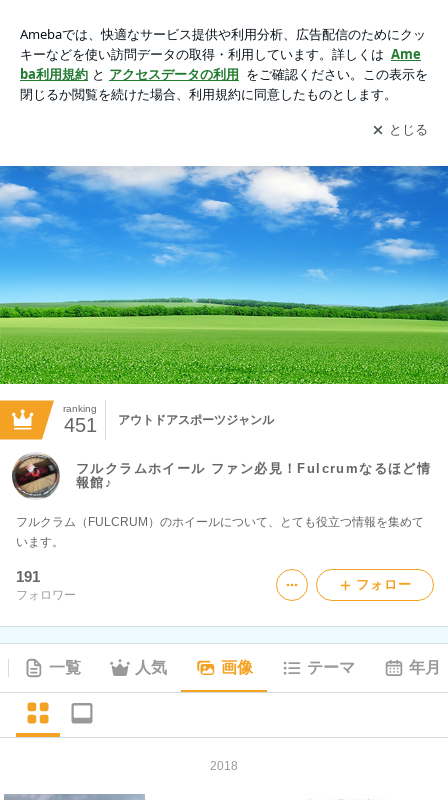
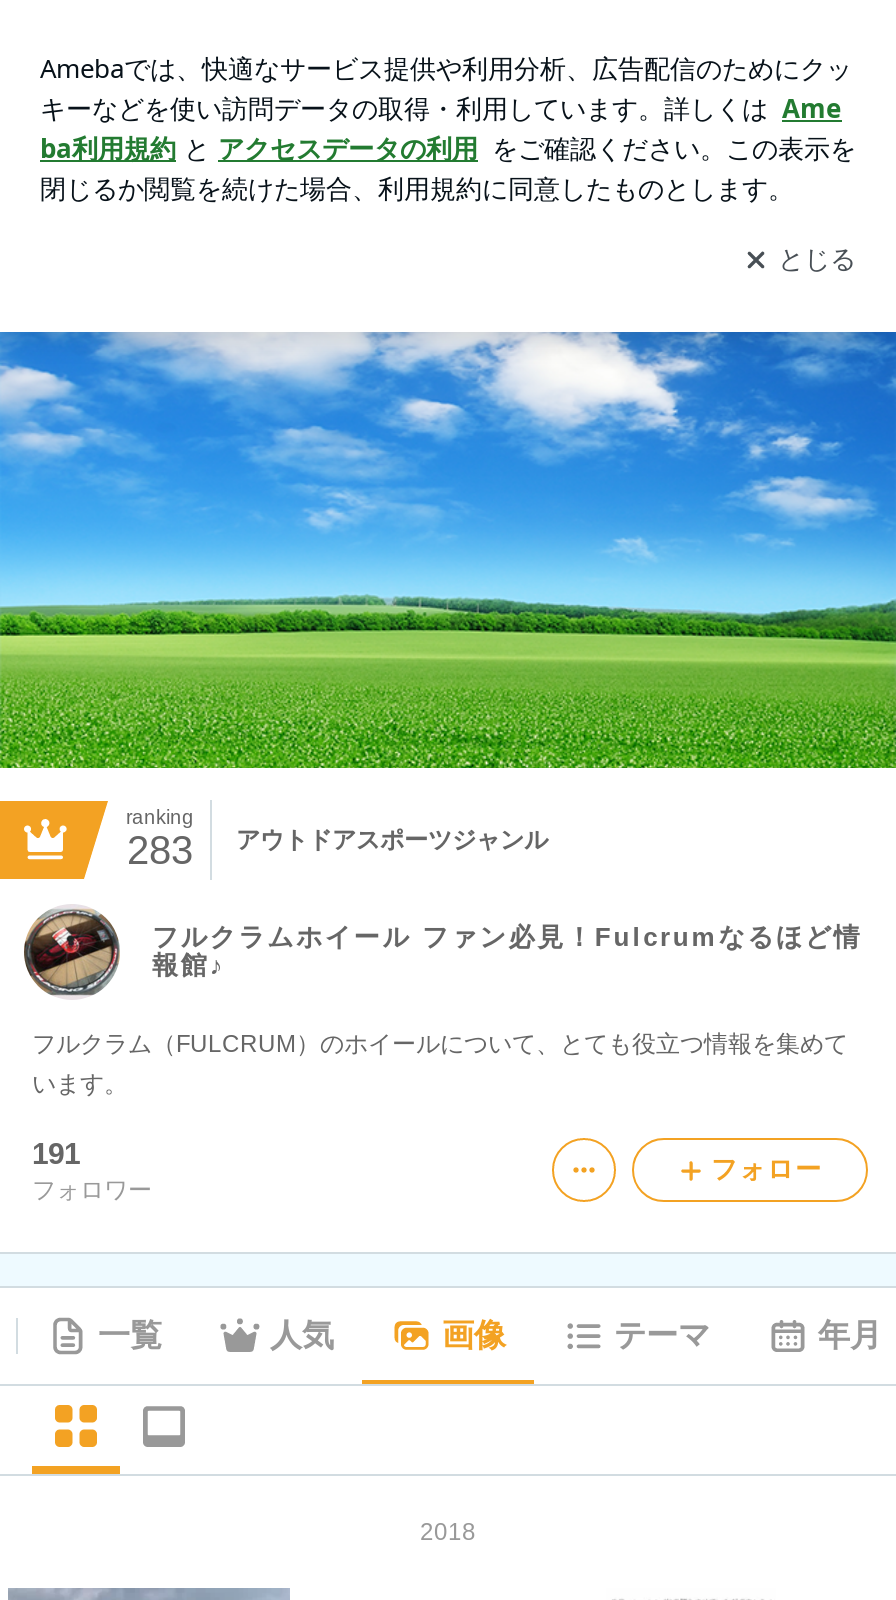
- 451 アウトドアスポーツジャンル
+ 283 アウトドアスポーツジャンル
